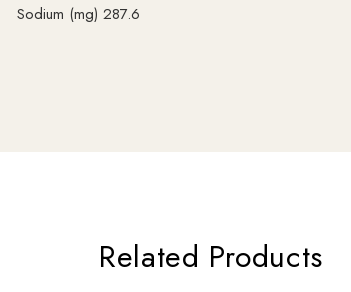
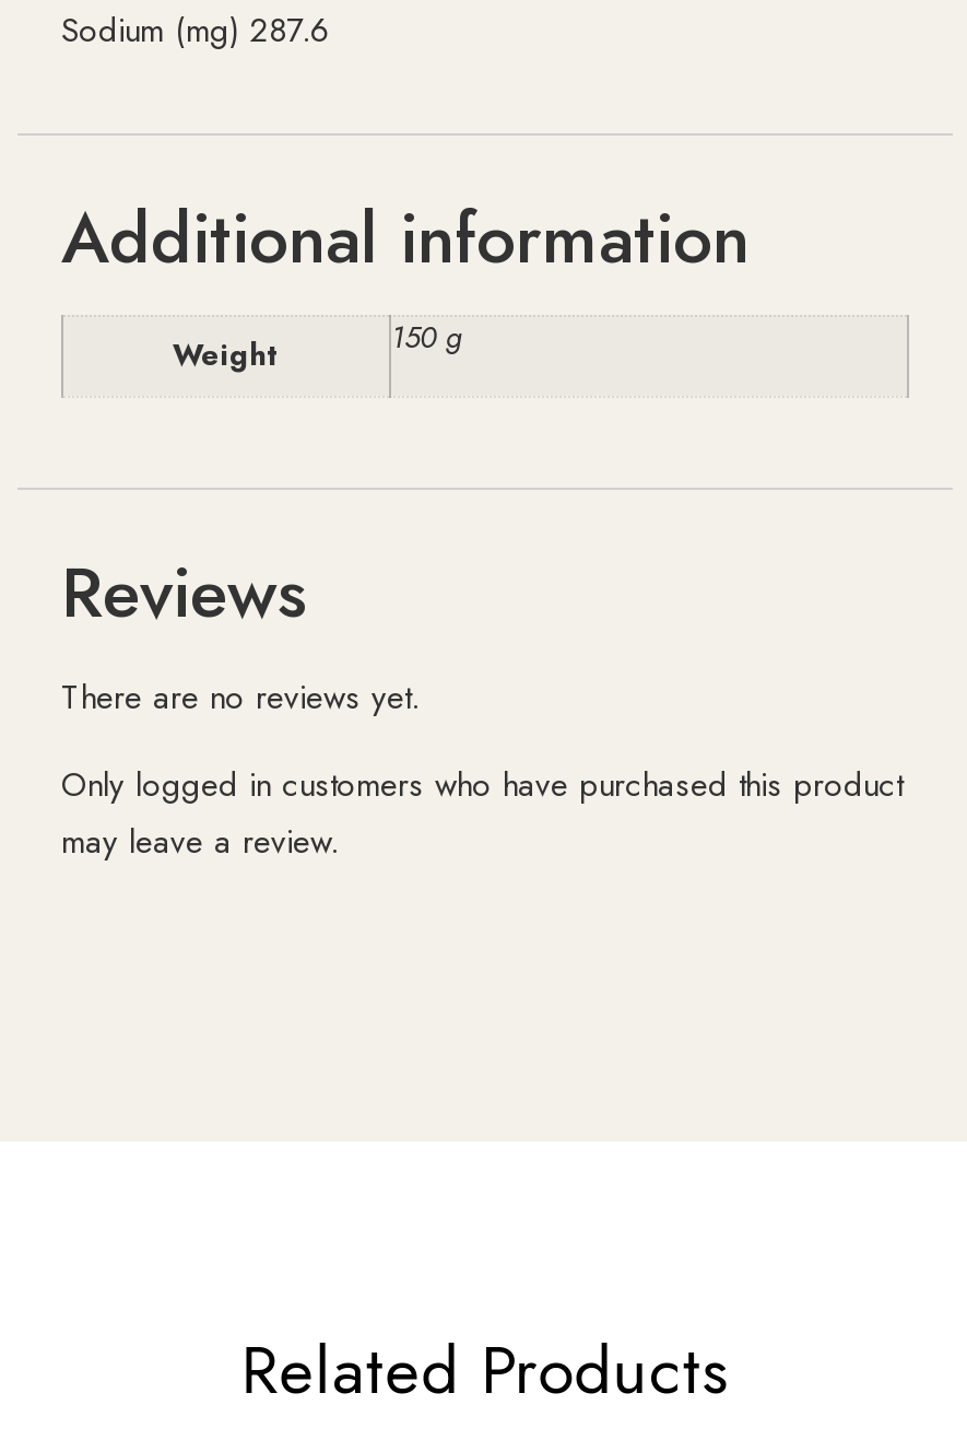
+ Additional information
+ Weight
+ 150 g
+ Reviews
+ There are no reviews yet.
+ Only logged in customers who have purchased this product
+ may leave a review.
